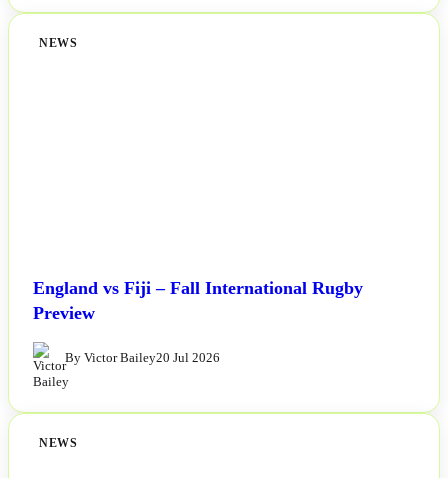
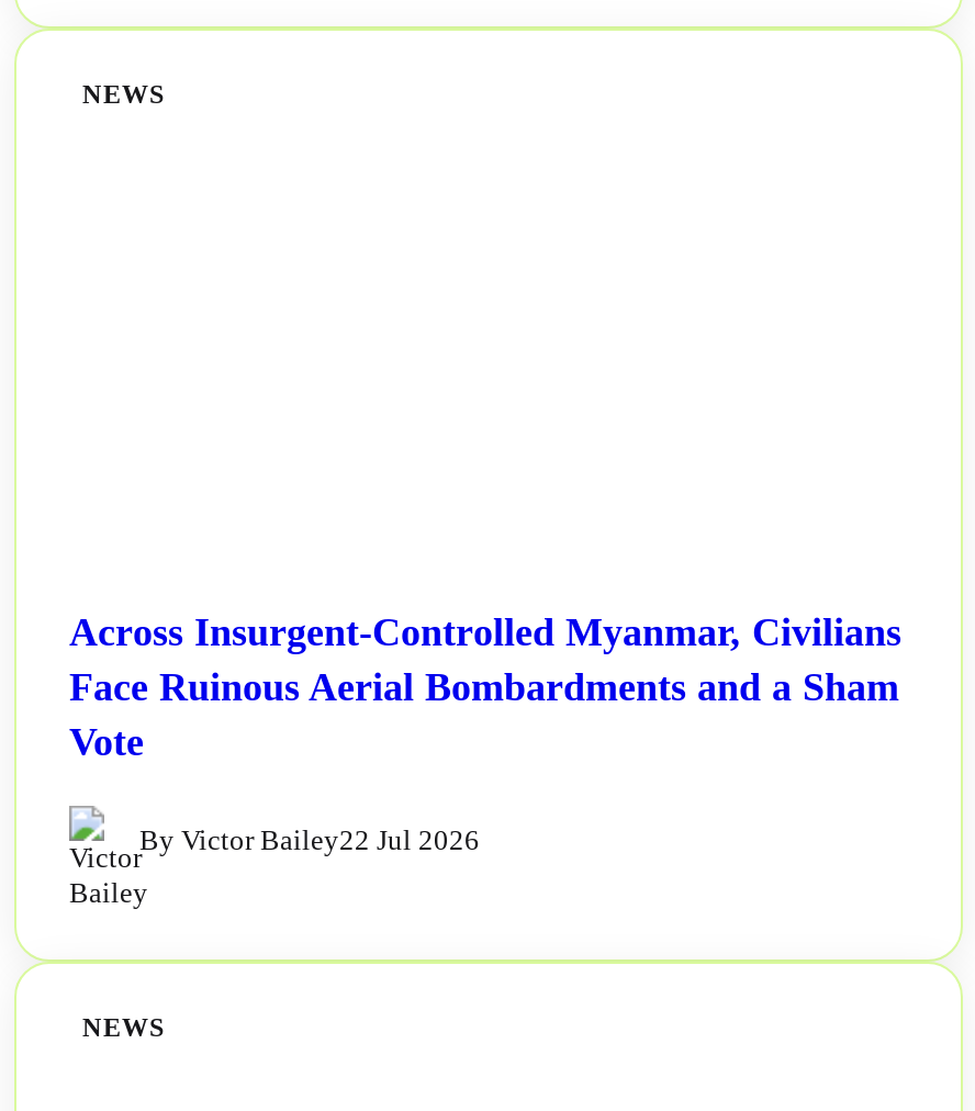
- England vs Fiji – Fall International Rugby
- Preview
+ Across Insurgent-Controlled Myanmar, Civilians
+ Face Ruinous Aerial Bombardments and a Sham
+ Vote

- By Victor Bailey20 Jul 2026
+ By Victor Bailey22 Jul 2026
